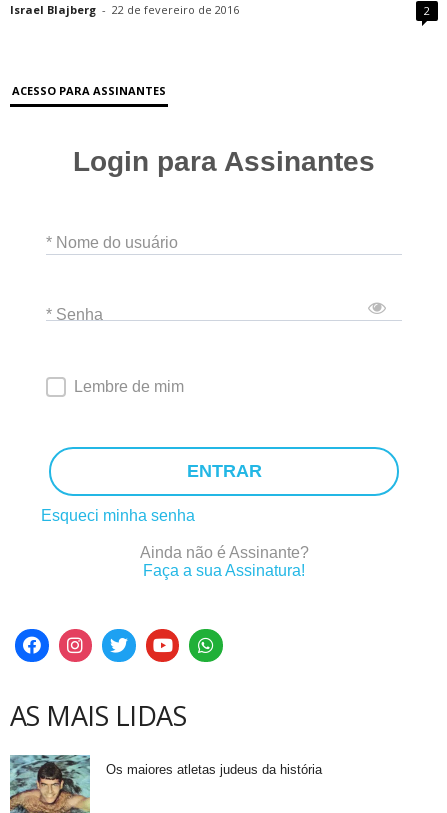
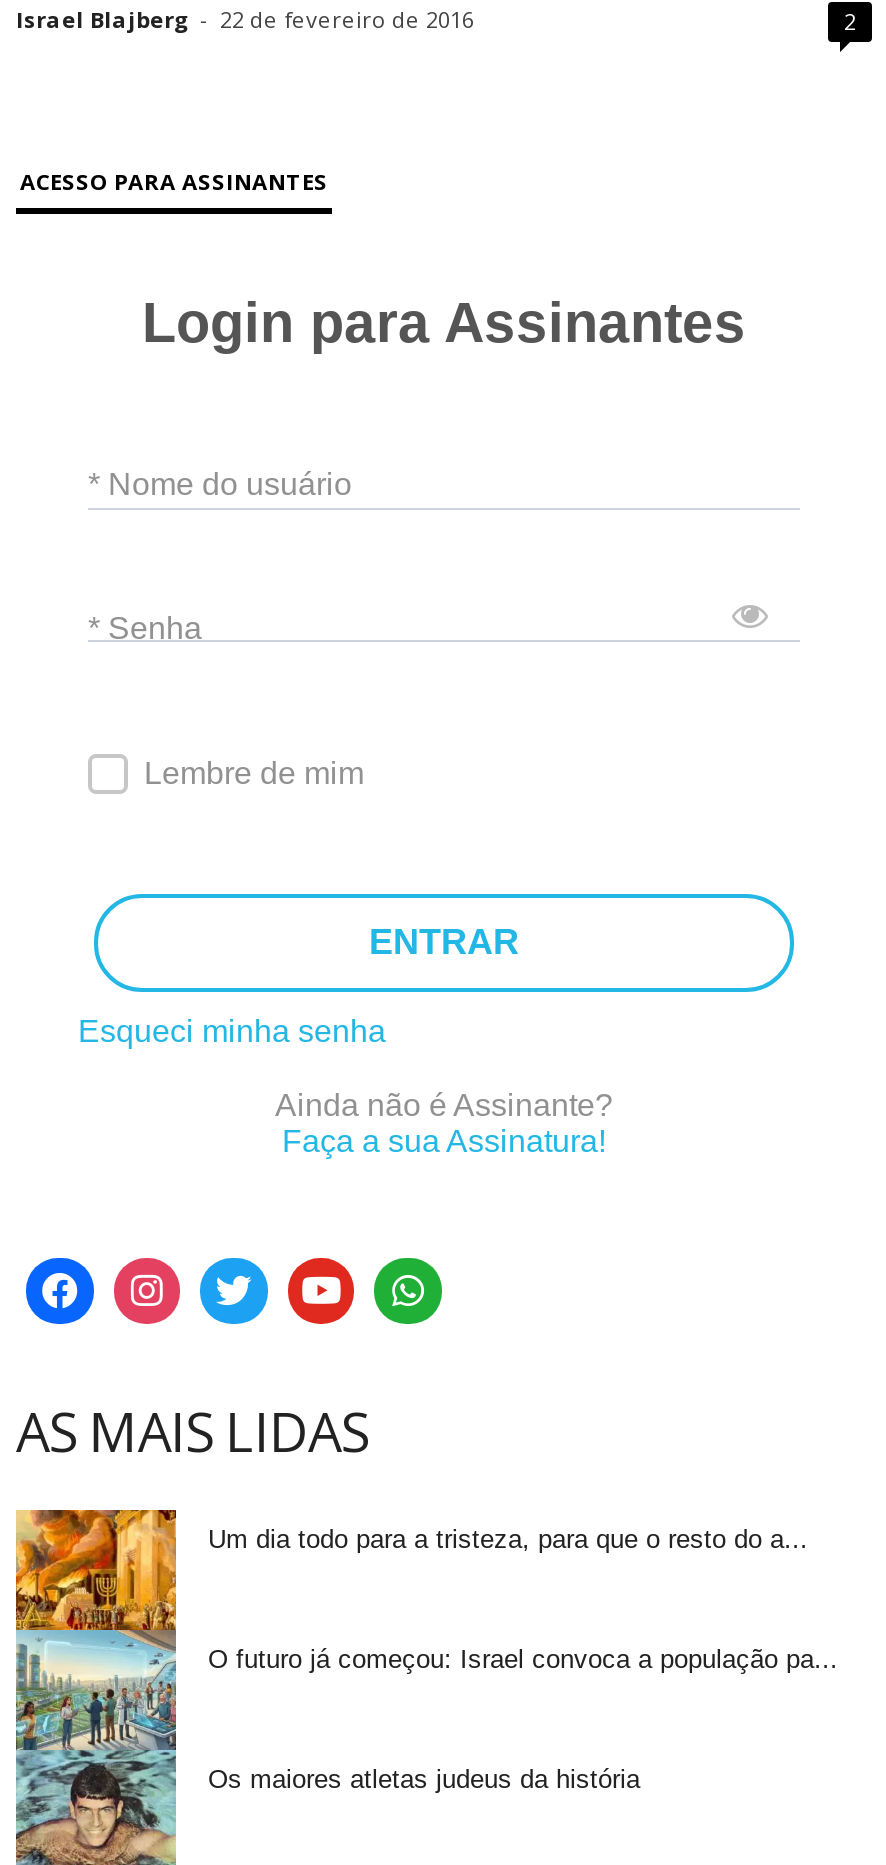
+ [image]
+ Um dia todo para a tristeza, para que o resto do a...

+ O futuro já começou: Israel convoca a população pa...
